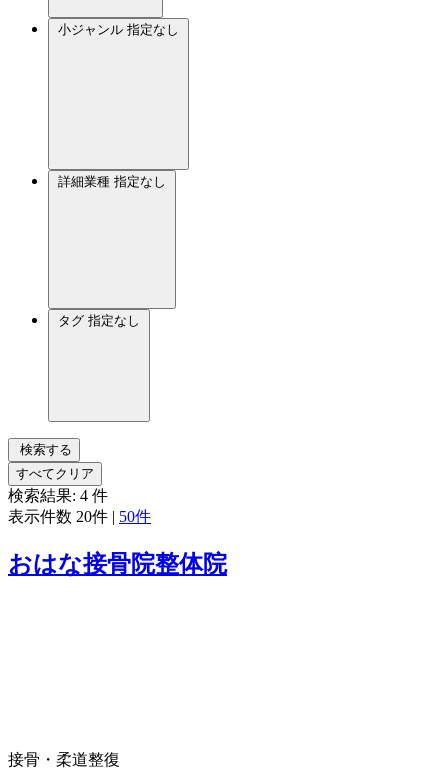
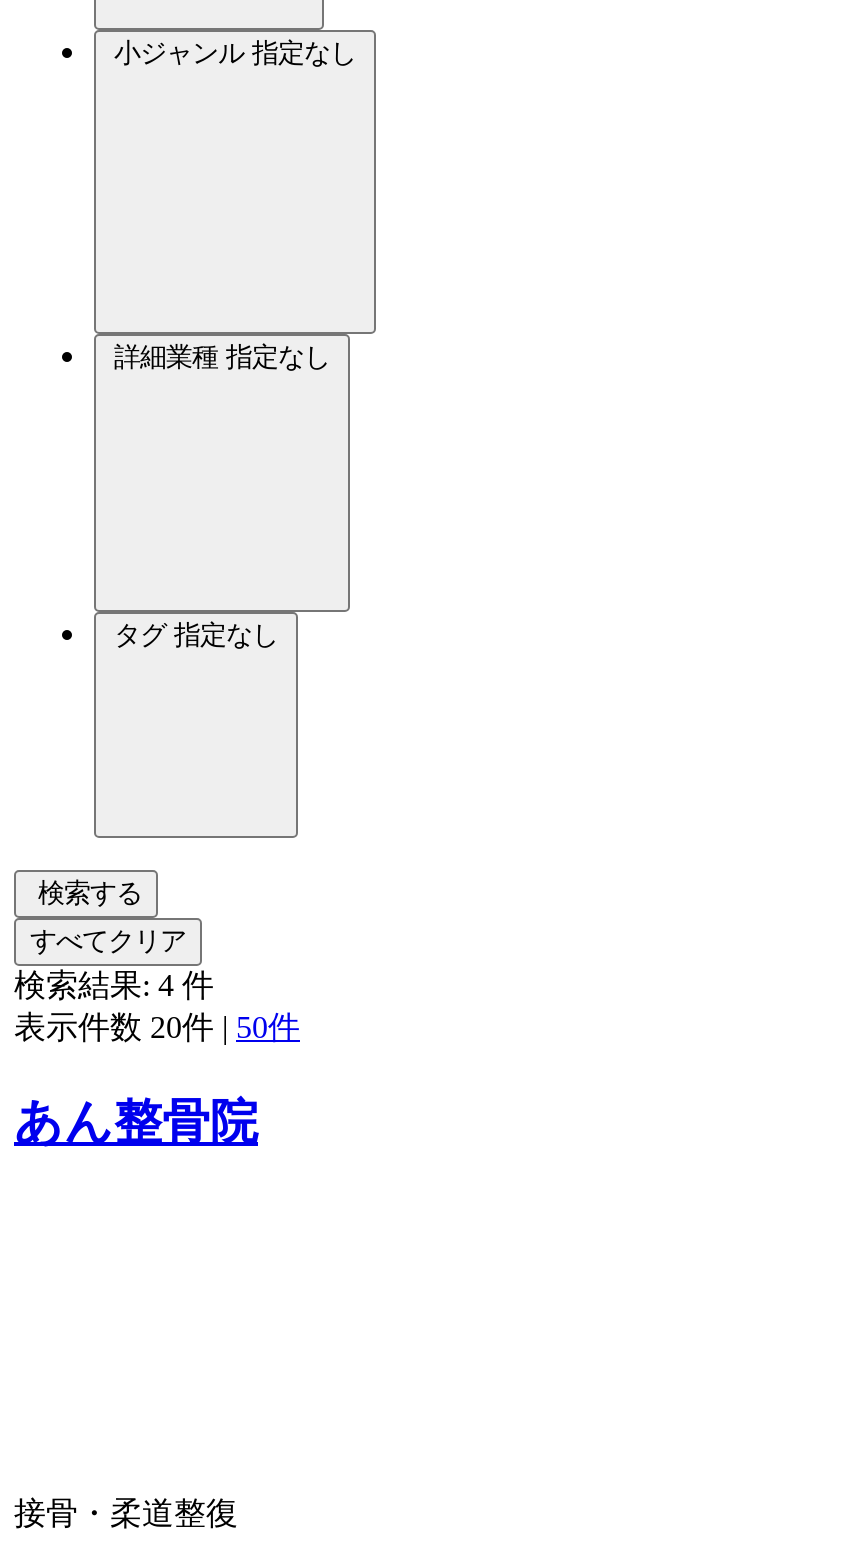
- おはな接骨院整体院
+ あん整骨院
